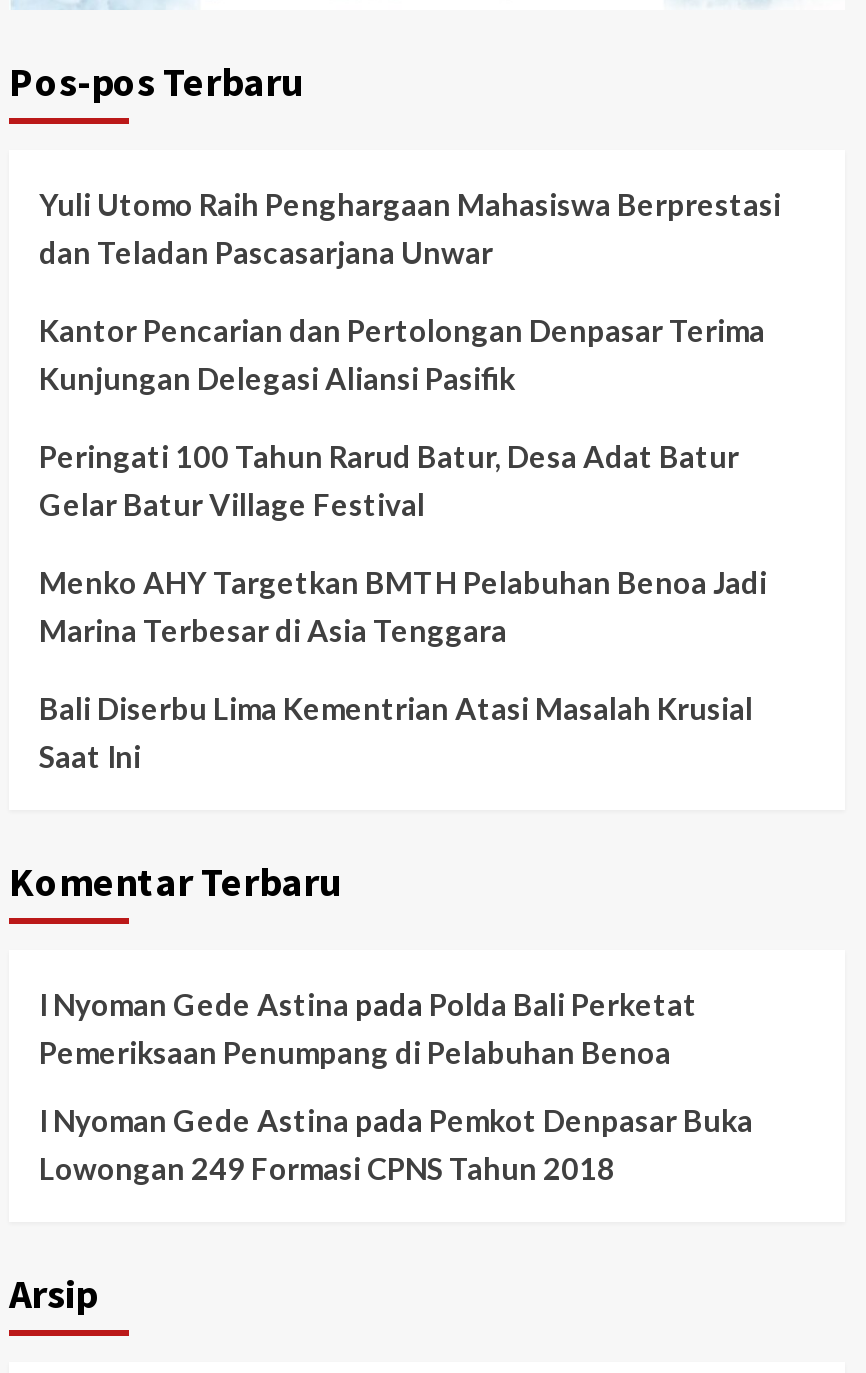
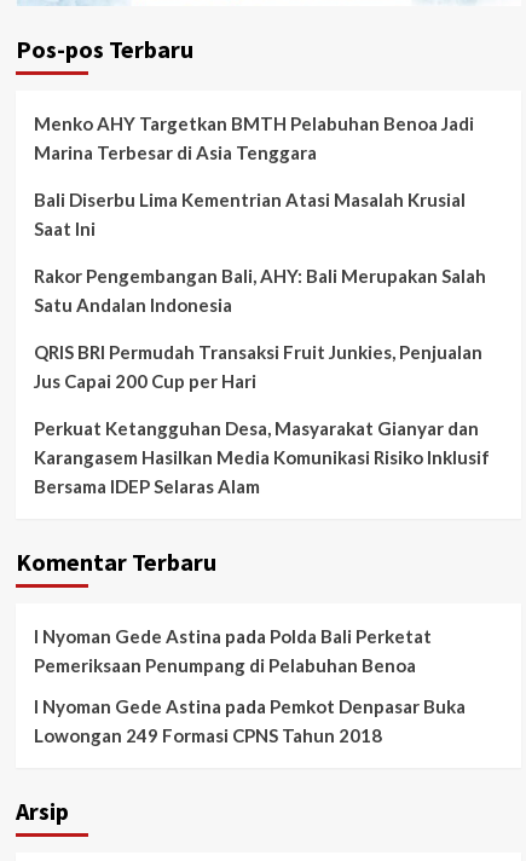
- Yuli Utomo Raih Penghargaan Mahasiswa Berprestasi
- dan Teladan Pascasarjana Unwar
- Kantor Pencarian dan Pertolongan Denpasar Terima
- Kunjungan Delegasi Aliansi Pasifik
- Peringati 100 Tahun Rarud Batur, Desa Adat Batur
- Gelar Batur Village Festival

moved up: Menko AHY Targetkan BMTH Pelabuhan Benoa Jadi | Marina Terbesar di Asia Tenggara | Bali Diserbu Lima Kementrian Atasi Masalah Krusial | Saat Ini

+ Rakor Pengembangan Bali, AHY: Bali Merupakan Salah
+ Satu Andalan Indonesia
+ QRIS BRI Permudah Transaksi Fruit Junkies, Penjualan
+ Jus Capai 200 Cup per Hari
+ Perkuat Ketangguhan Desa, Masyarakat Gianyar dan
+ Karangasem Hasilkan Media Komunikasi Risiko Inklusif
+ Bersama IDEP Selaras Alam
